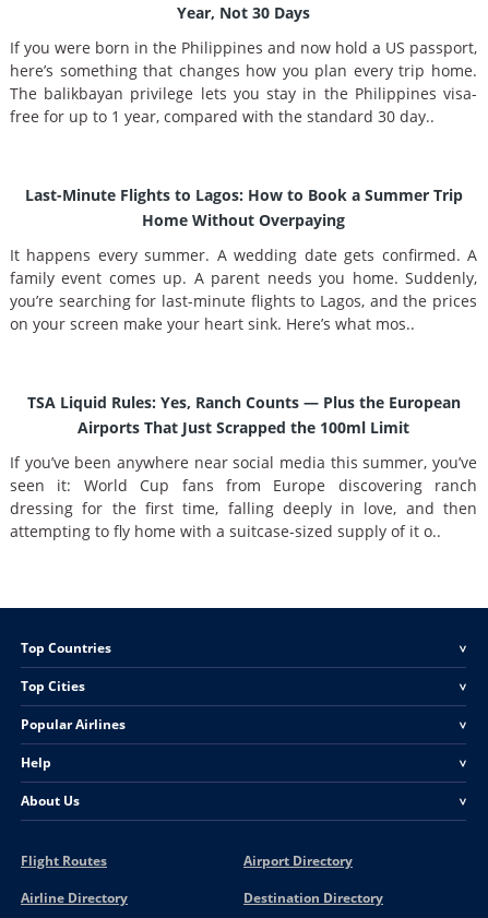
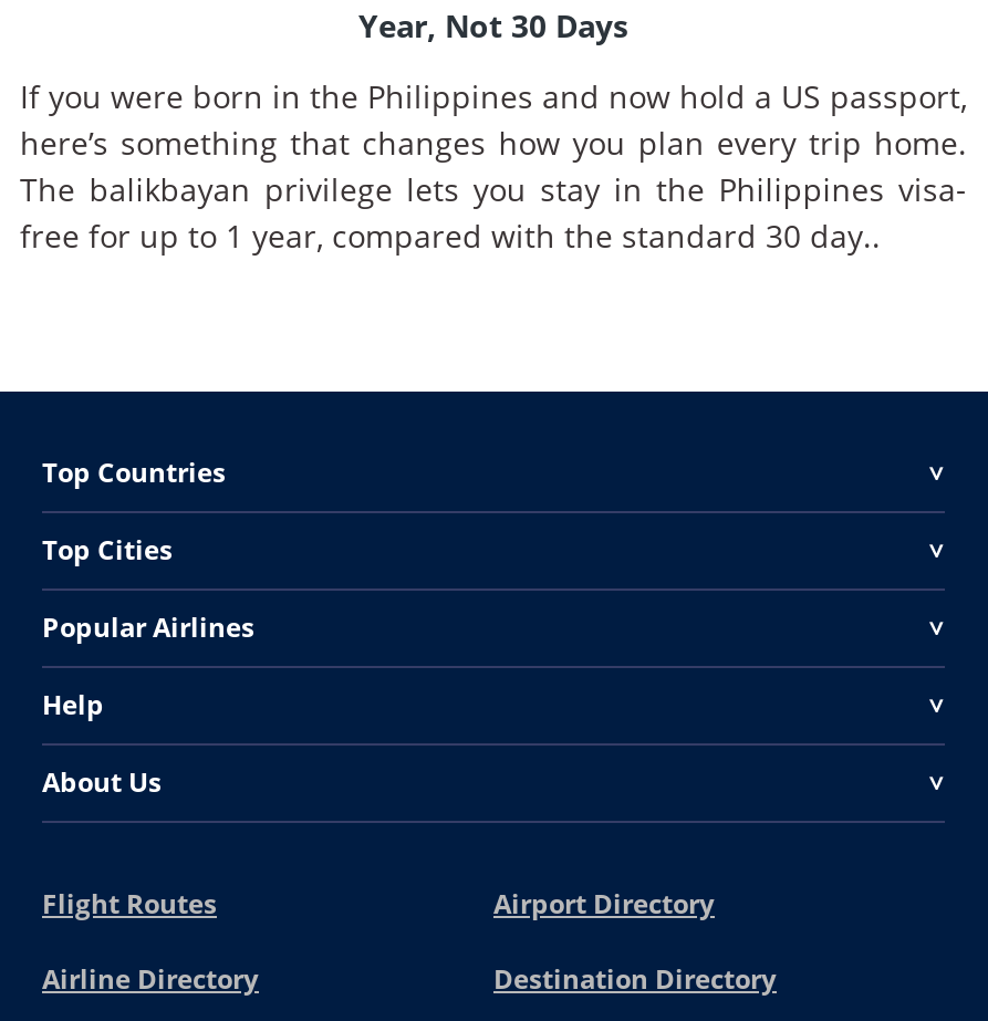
- Last-Minute Flights to Lagos: How to Book a Summer Trip
- Home Without Overpaying
- It happens every summer. A wedding date gets confirmed. A
- family event comes up. A parent needs you home. Suddenly,
- you’re searching for last-minute flights to Lagos, and the prices
- on your screen make your heart sink. Here’s what mos..

- TSA Liquid Rules: Yes, Ranch Counts — Plus the European
- Airports That Just Scrapped the 100ml Limit
- If you’ve been anywhere near social media this summer, you’ve
- seen it: World Cup fans from Europe discovering ranch
- dressing for the first time, falling deeply in love, and then
- attempting to fly home with a suitcase-sized supply of it o..
